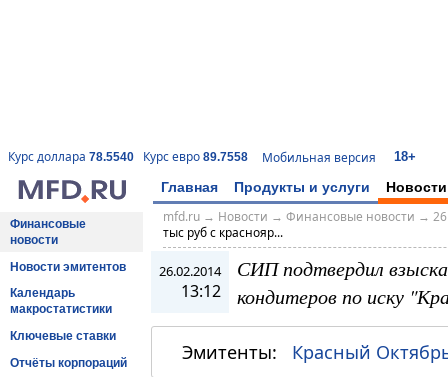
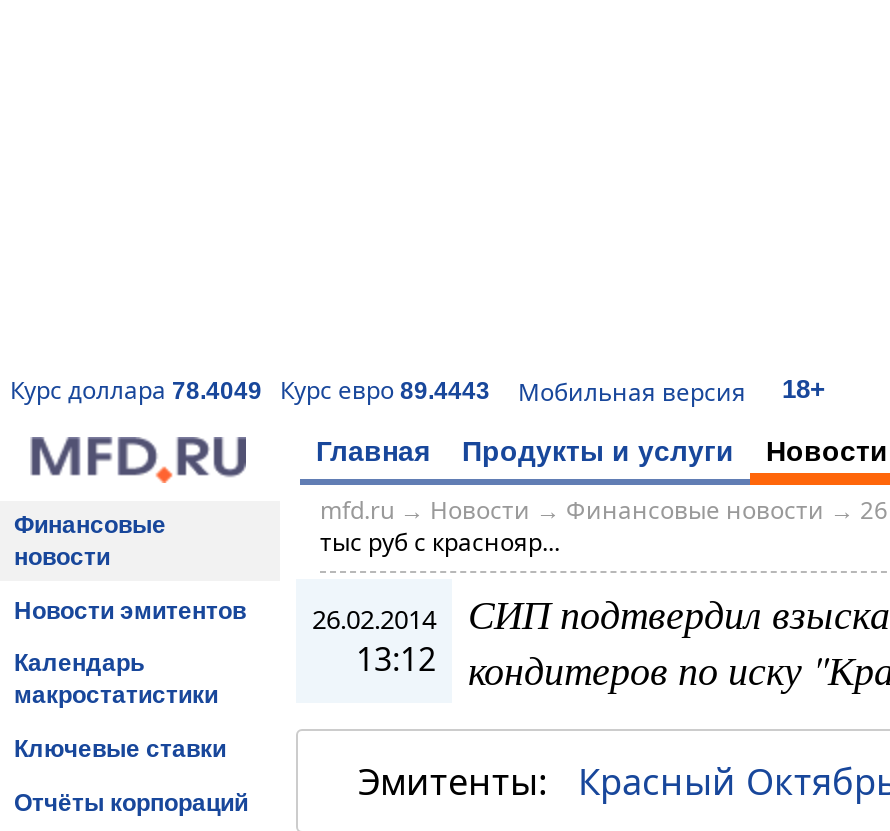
- Курс доллара 78.5540 Курс евро 89.7558
+ Курс доллара 78.4049 Курс евро 89.4443
